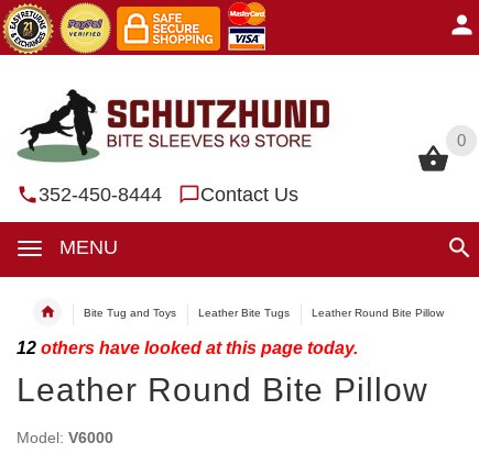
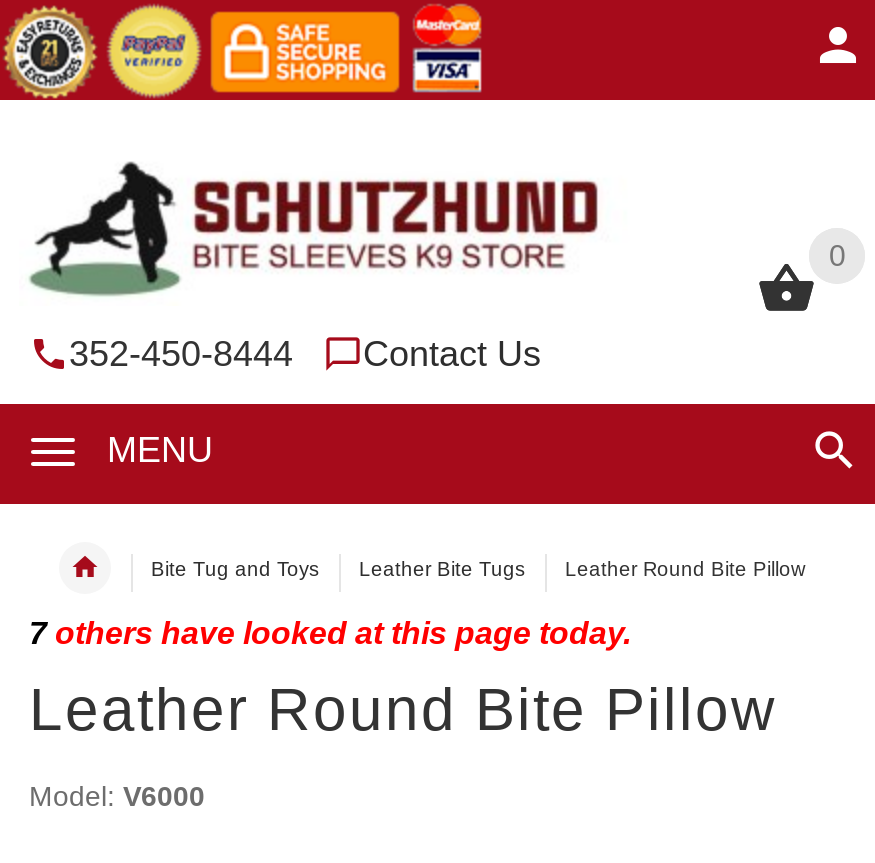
- 12 others have looked at this page today.
+ 7 others have looked at this page today.
